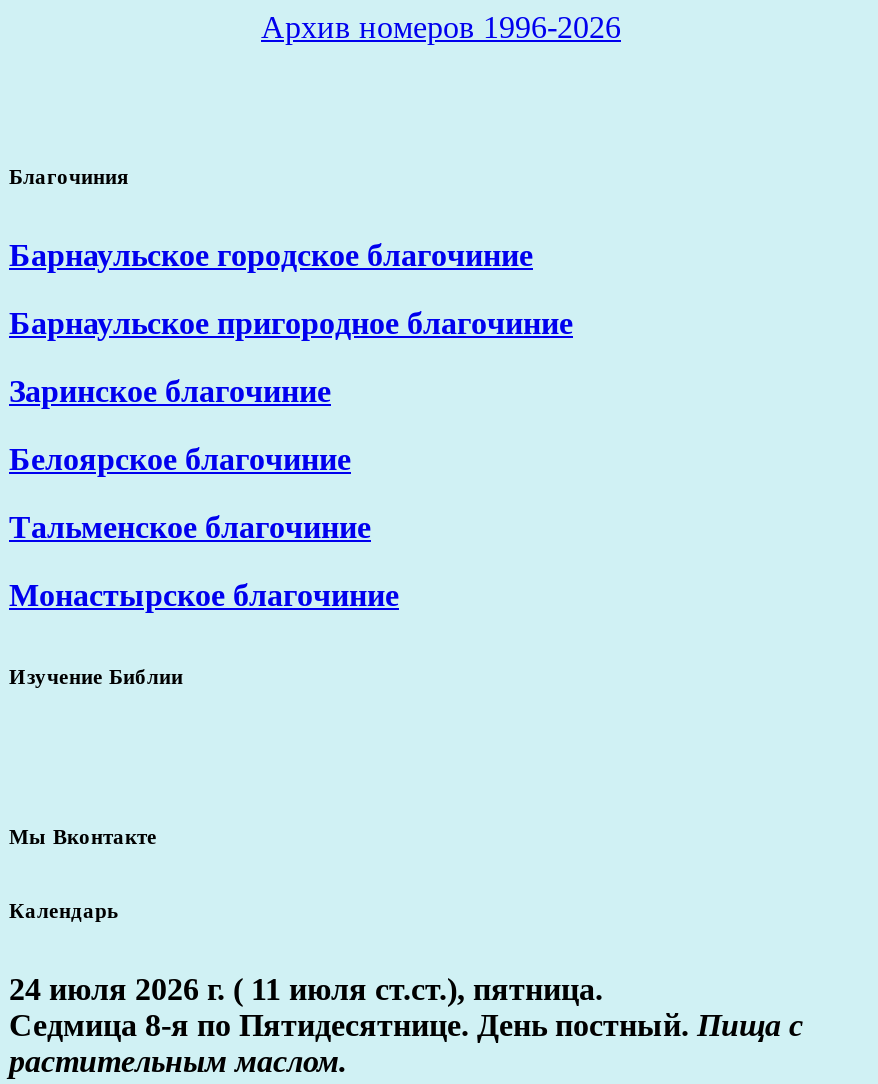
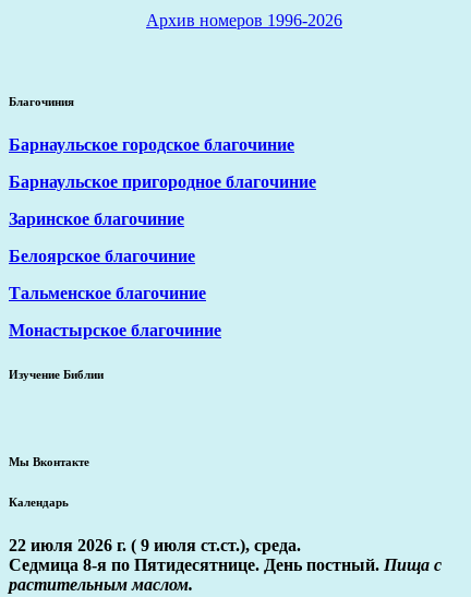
- 24 июля 2026 г. ( 11 июля ст.ст.), пятница.
+ 22 июля 2026 г. ( 9 июля ст.ст.), среда.
